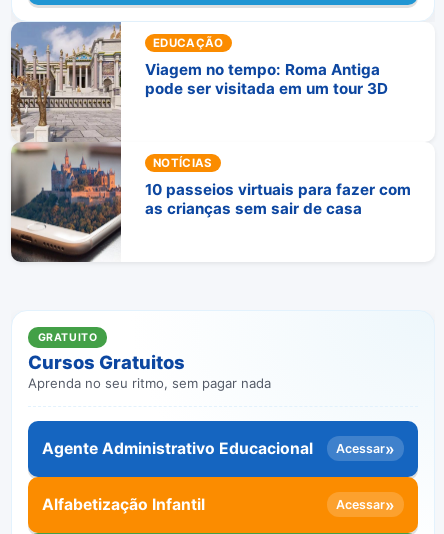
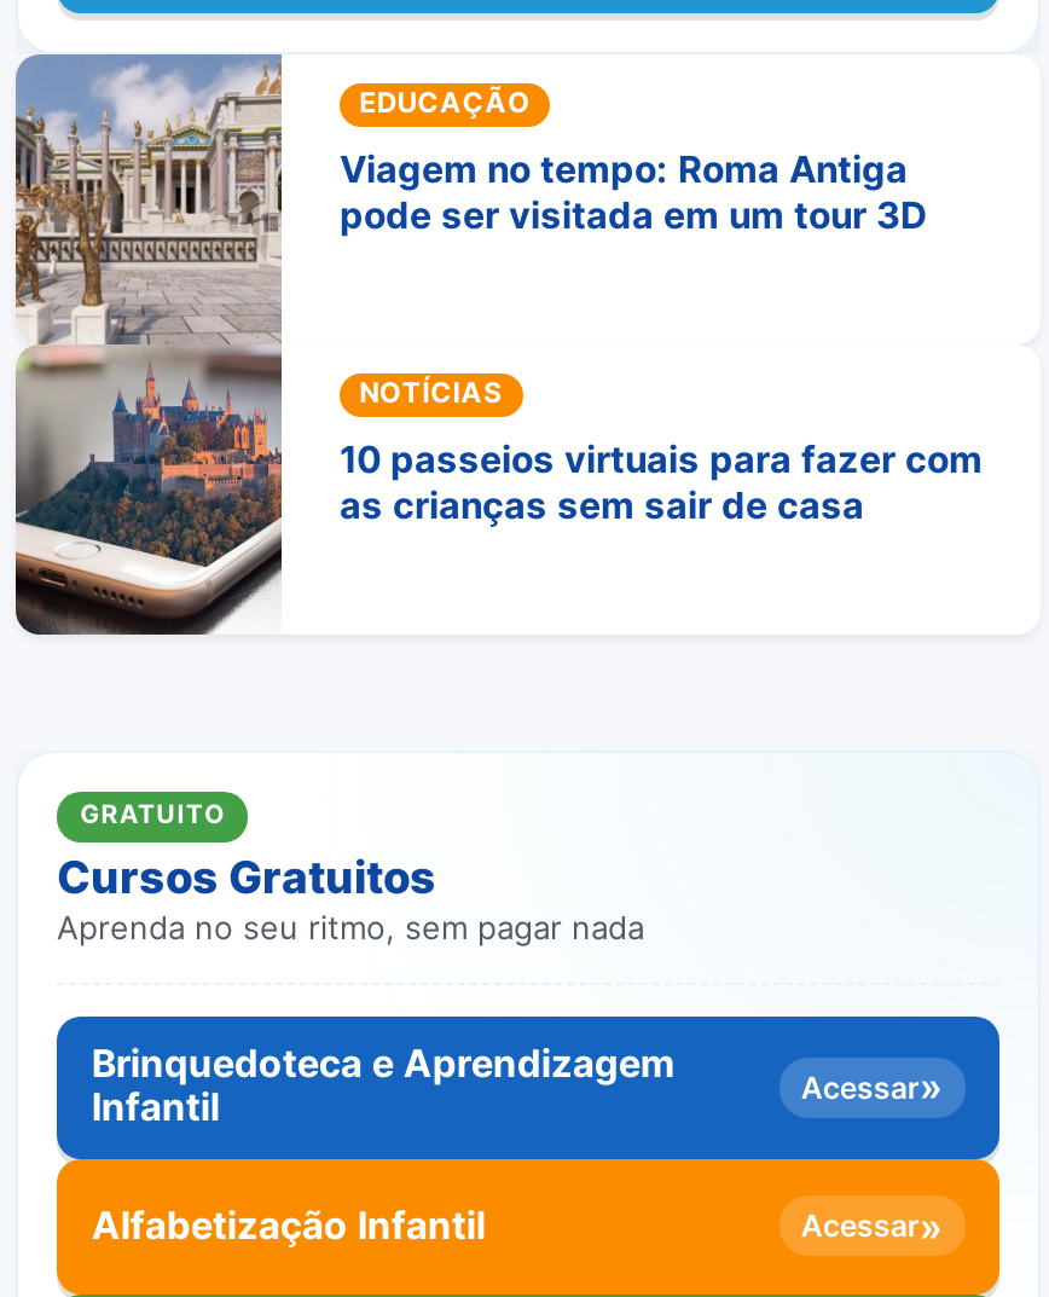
- Agente Administrativo Educacional
+ Brinquedoteca e Aprendizagem
+ Infantil
